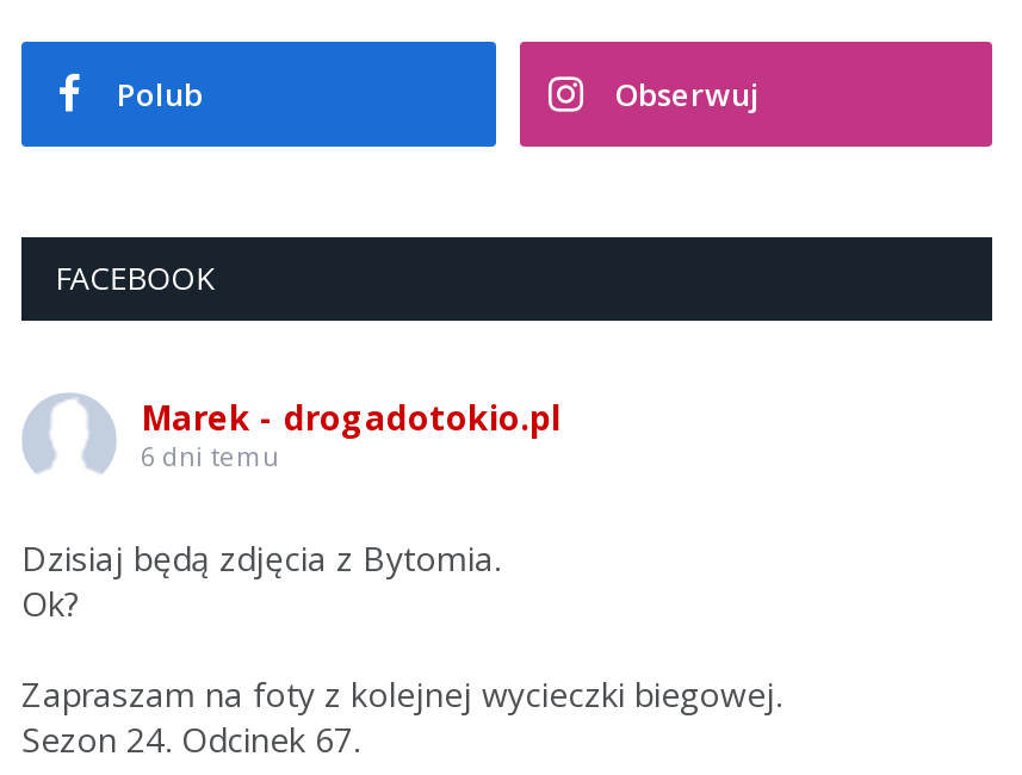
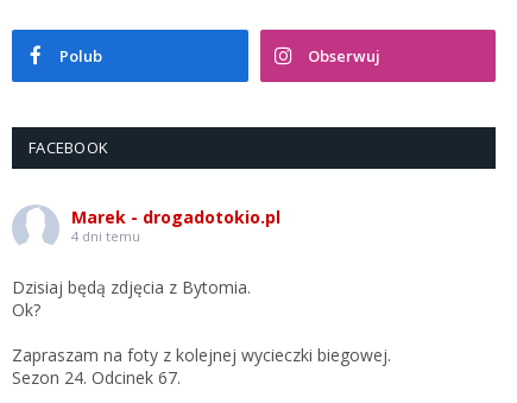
- 6 dni temu
+ 4 dni temu
